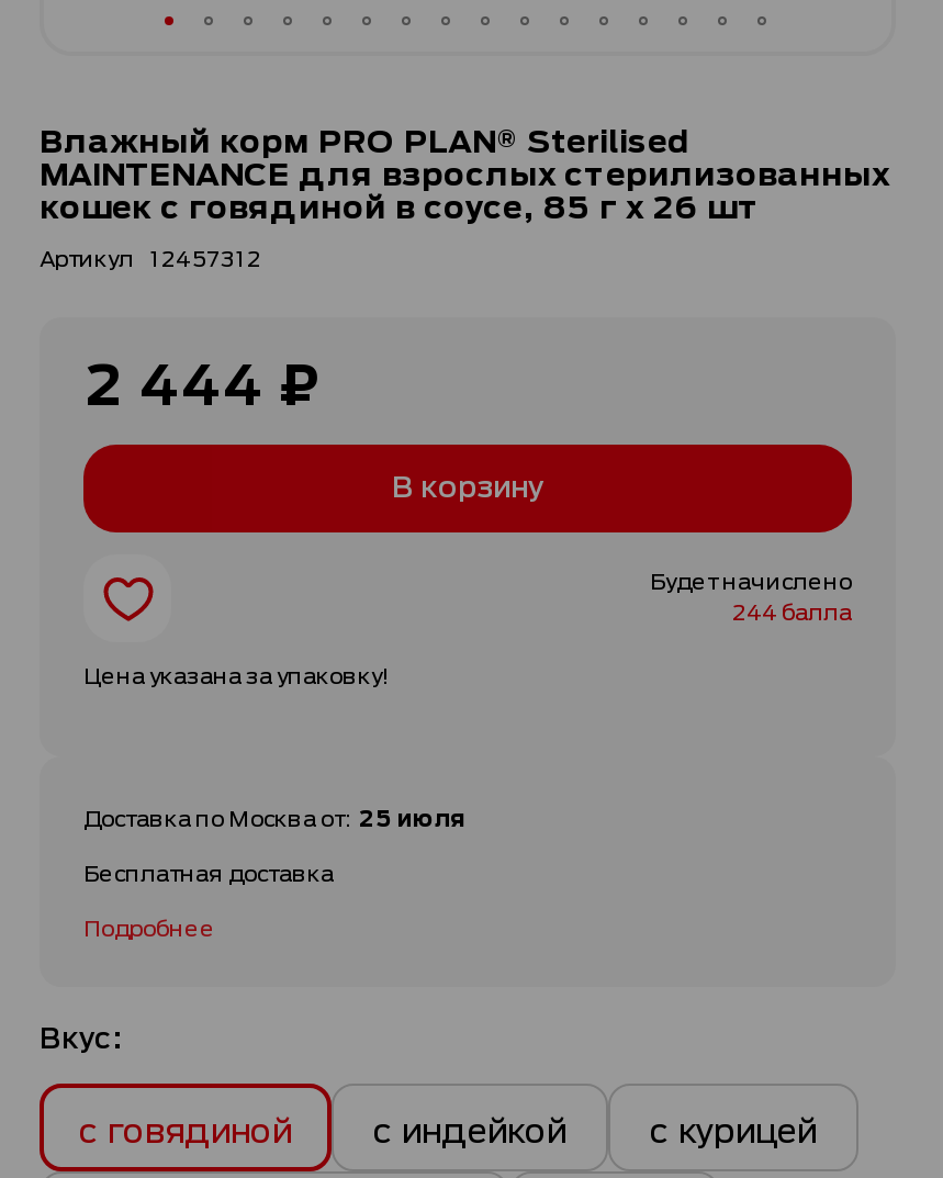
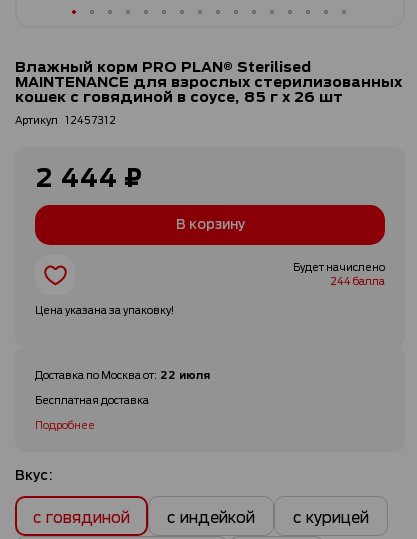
- Доставка по Москва от: 25 июля
+ Доставка по Москва от: 22 июля
